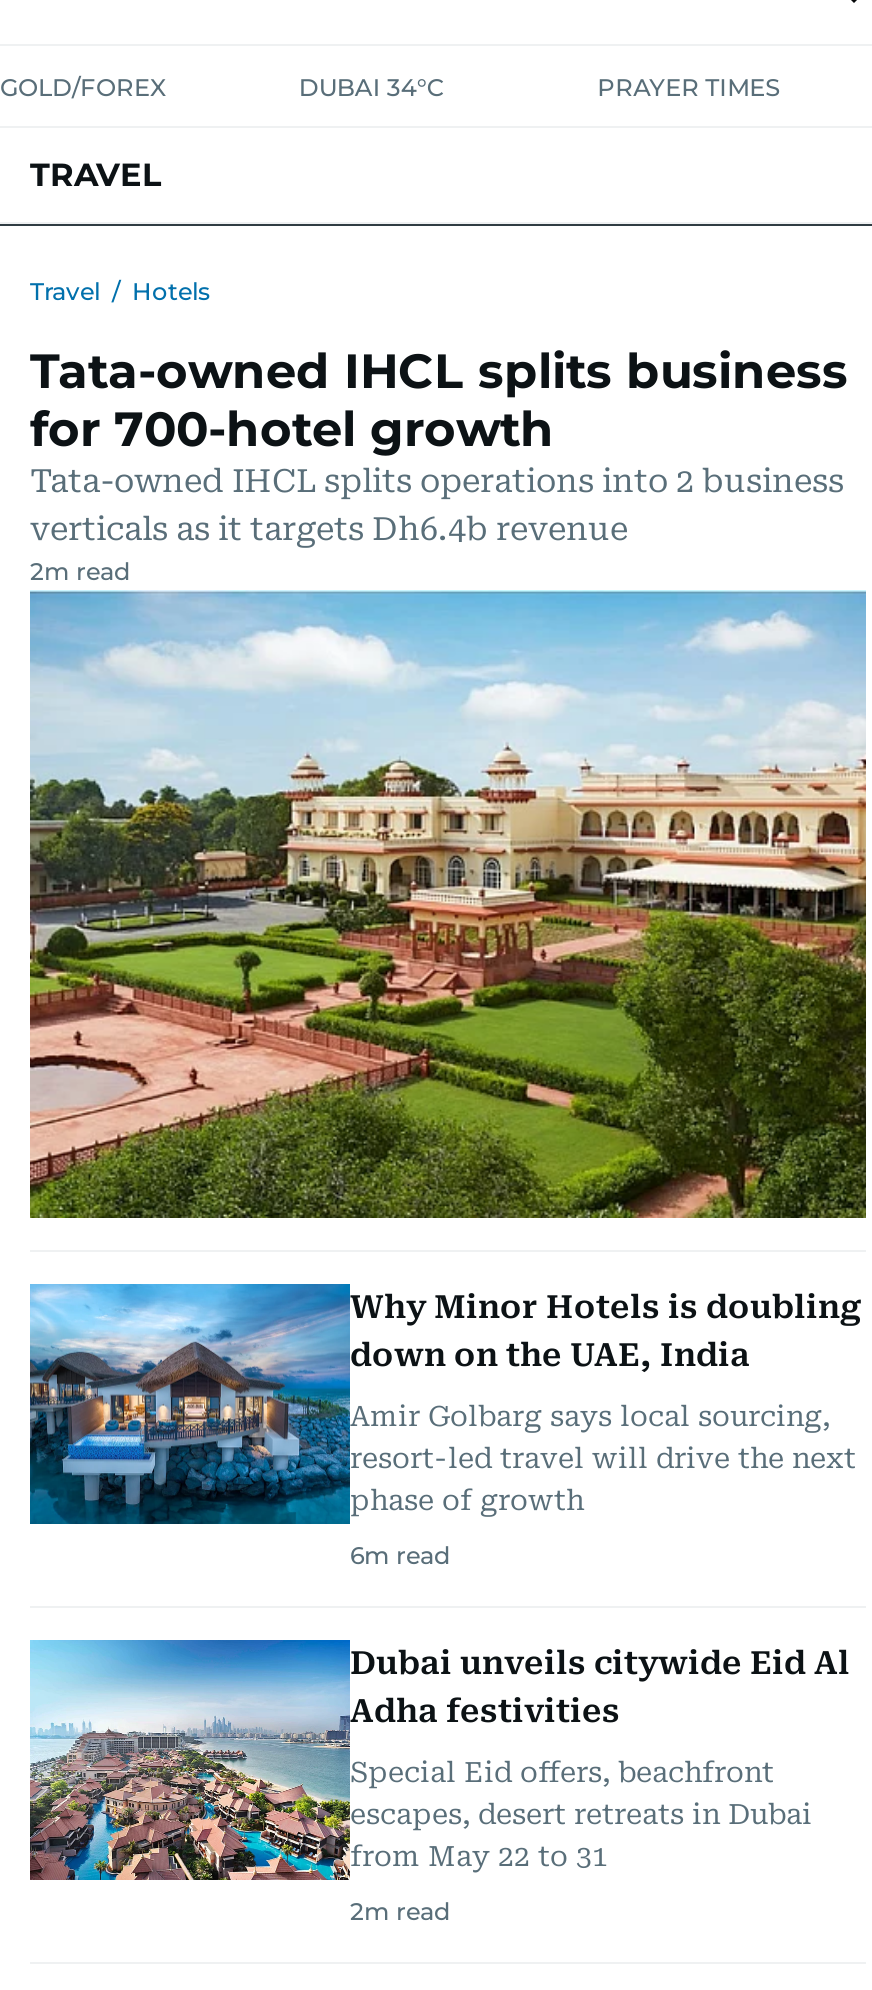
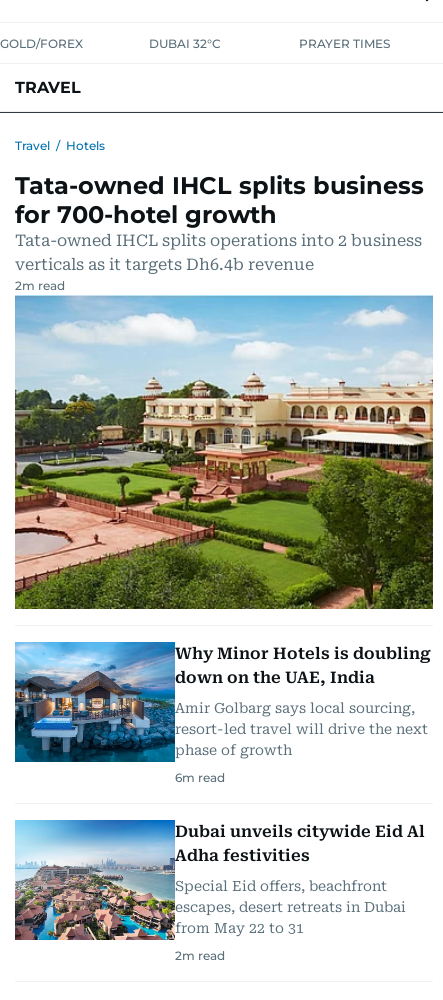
- DUBAI 34°C
+ DUBAI 32°C
